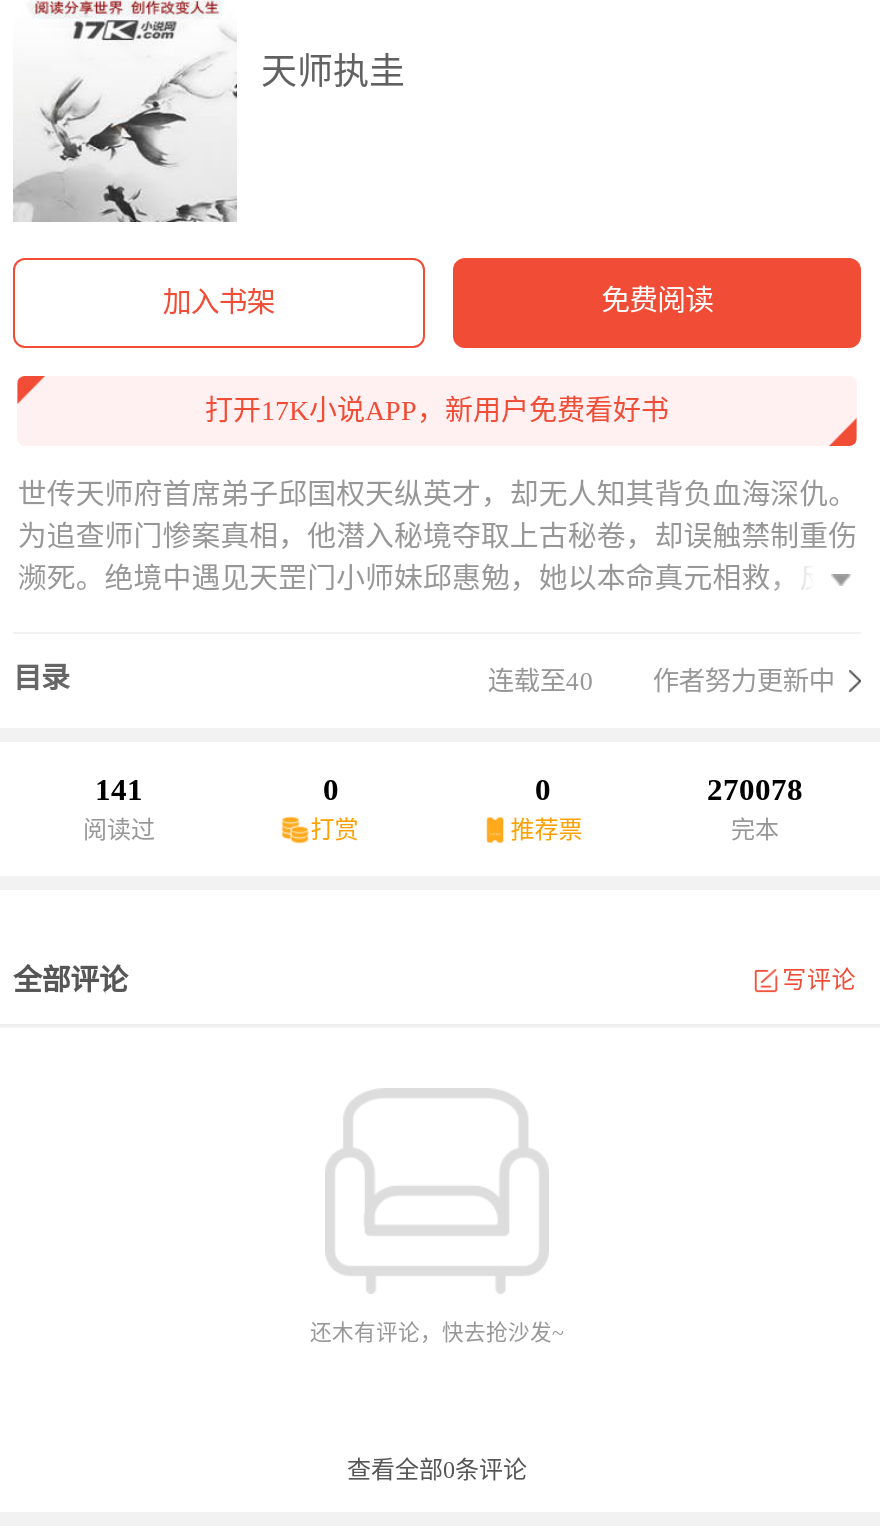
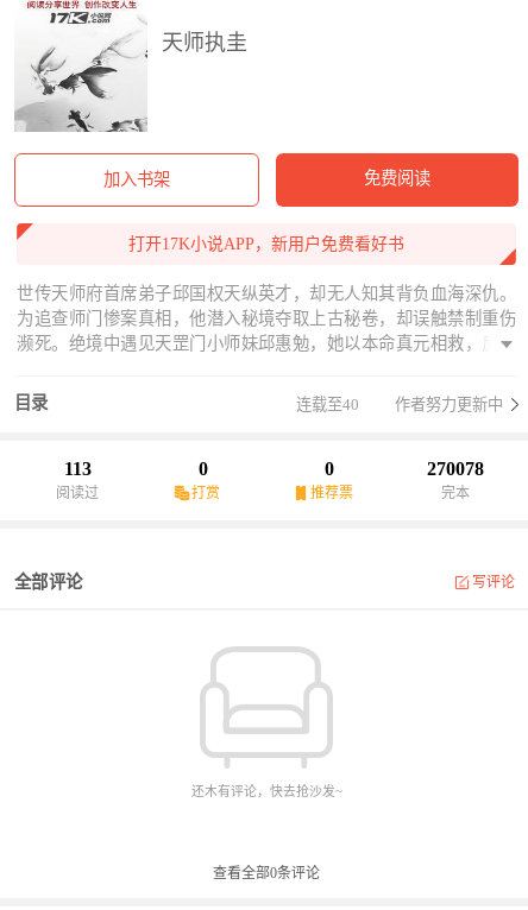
- 141
+ 113
